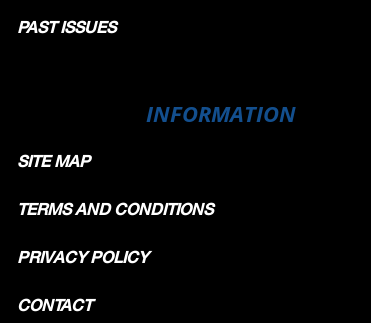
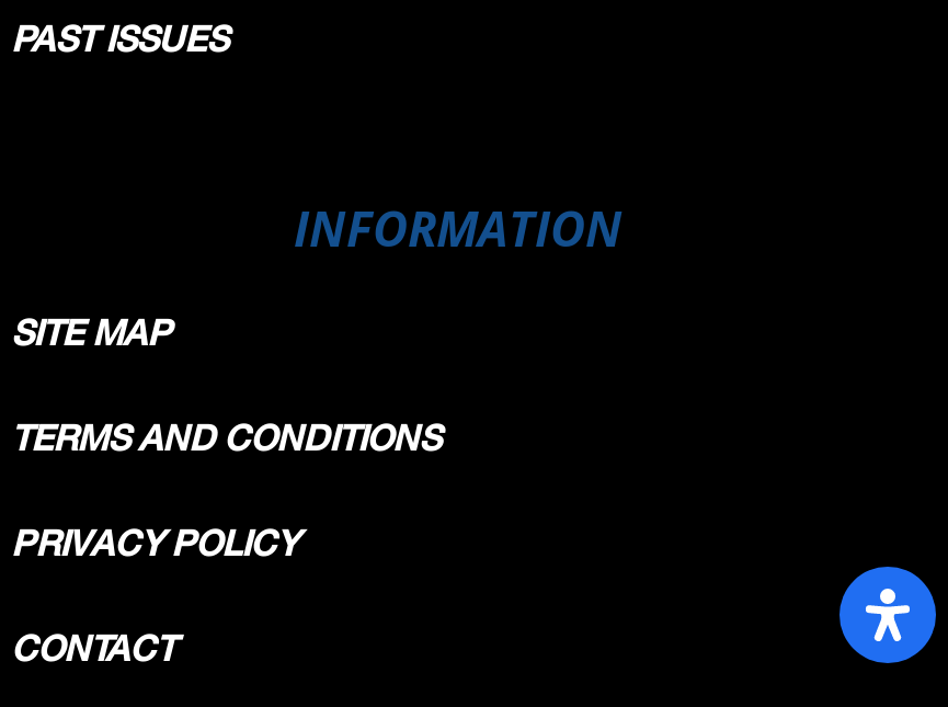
+ [image]
